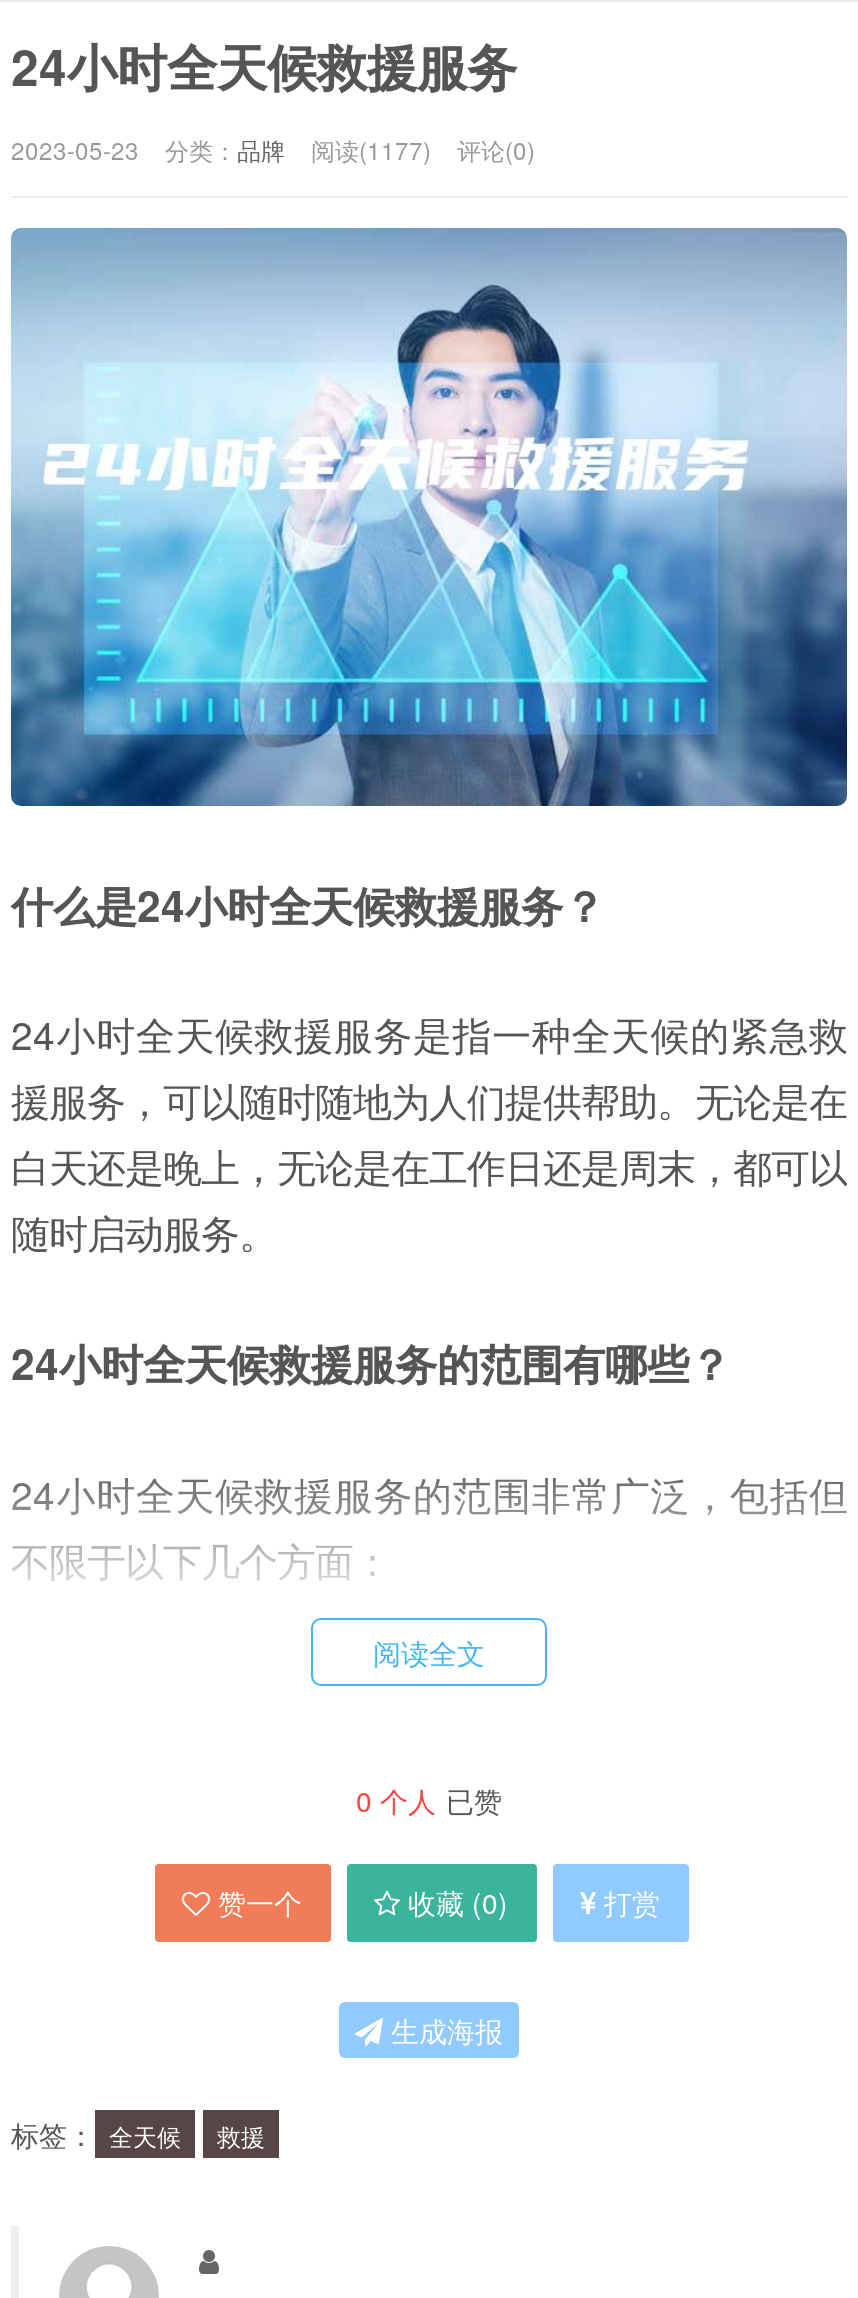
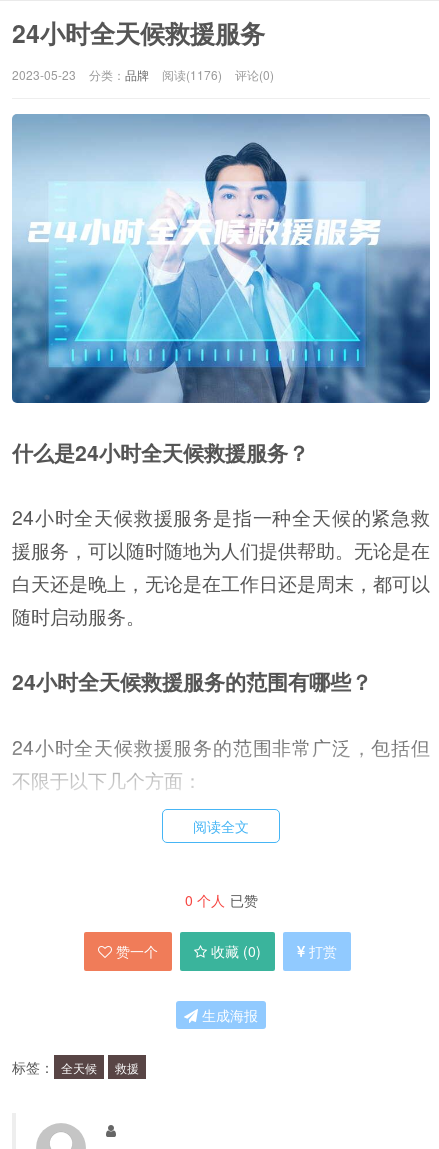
- 2023-05-23 分类：品牌 阅读(1177) 评论(0)
+ 2023-05-23 分类：品牌 阅读(1176) 评论(0)
